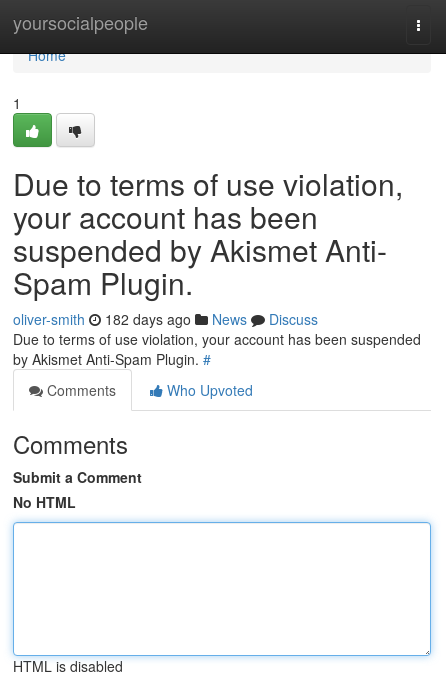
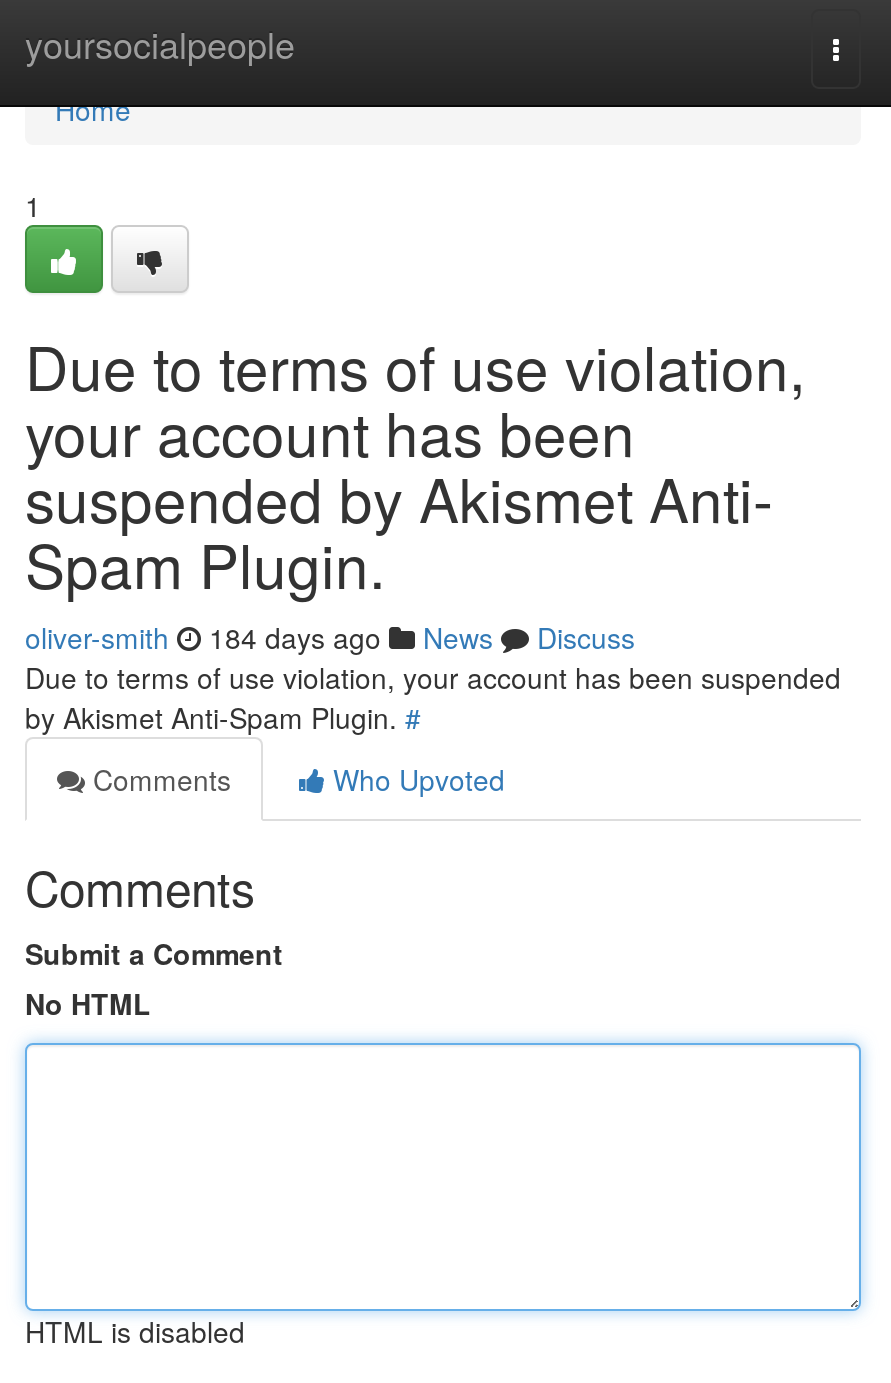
- oliver-smith 182 days ago News Discuss
+ oliver-smith 184 days ago News Discuss
